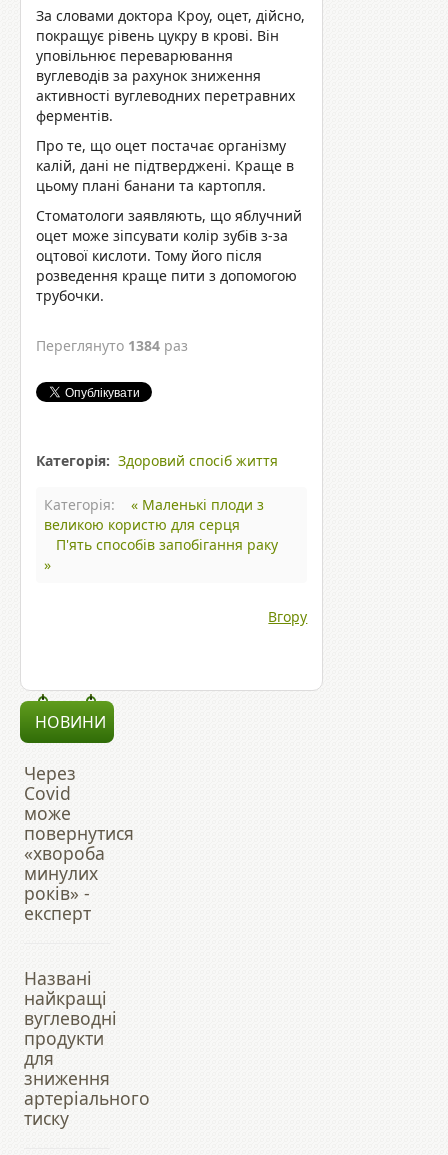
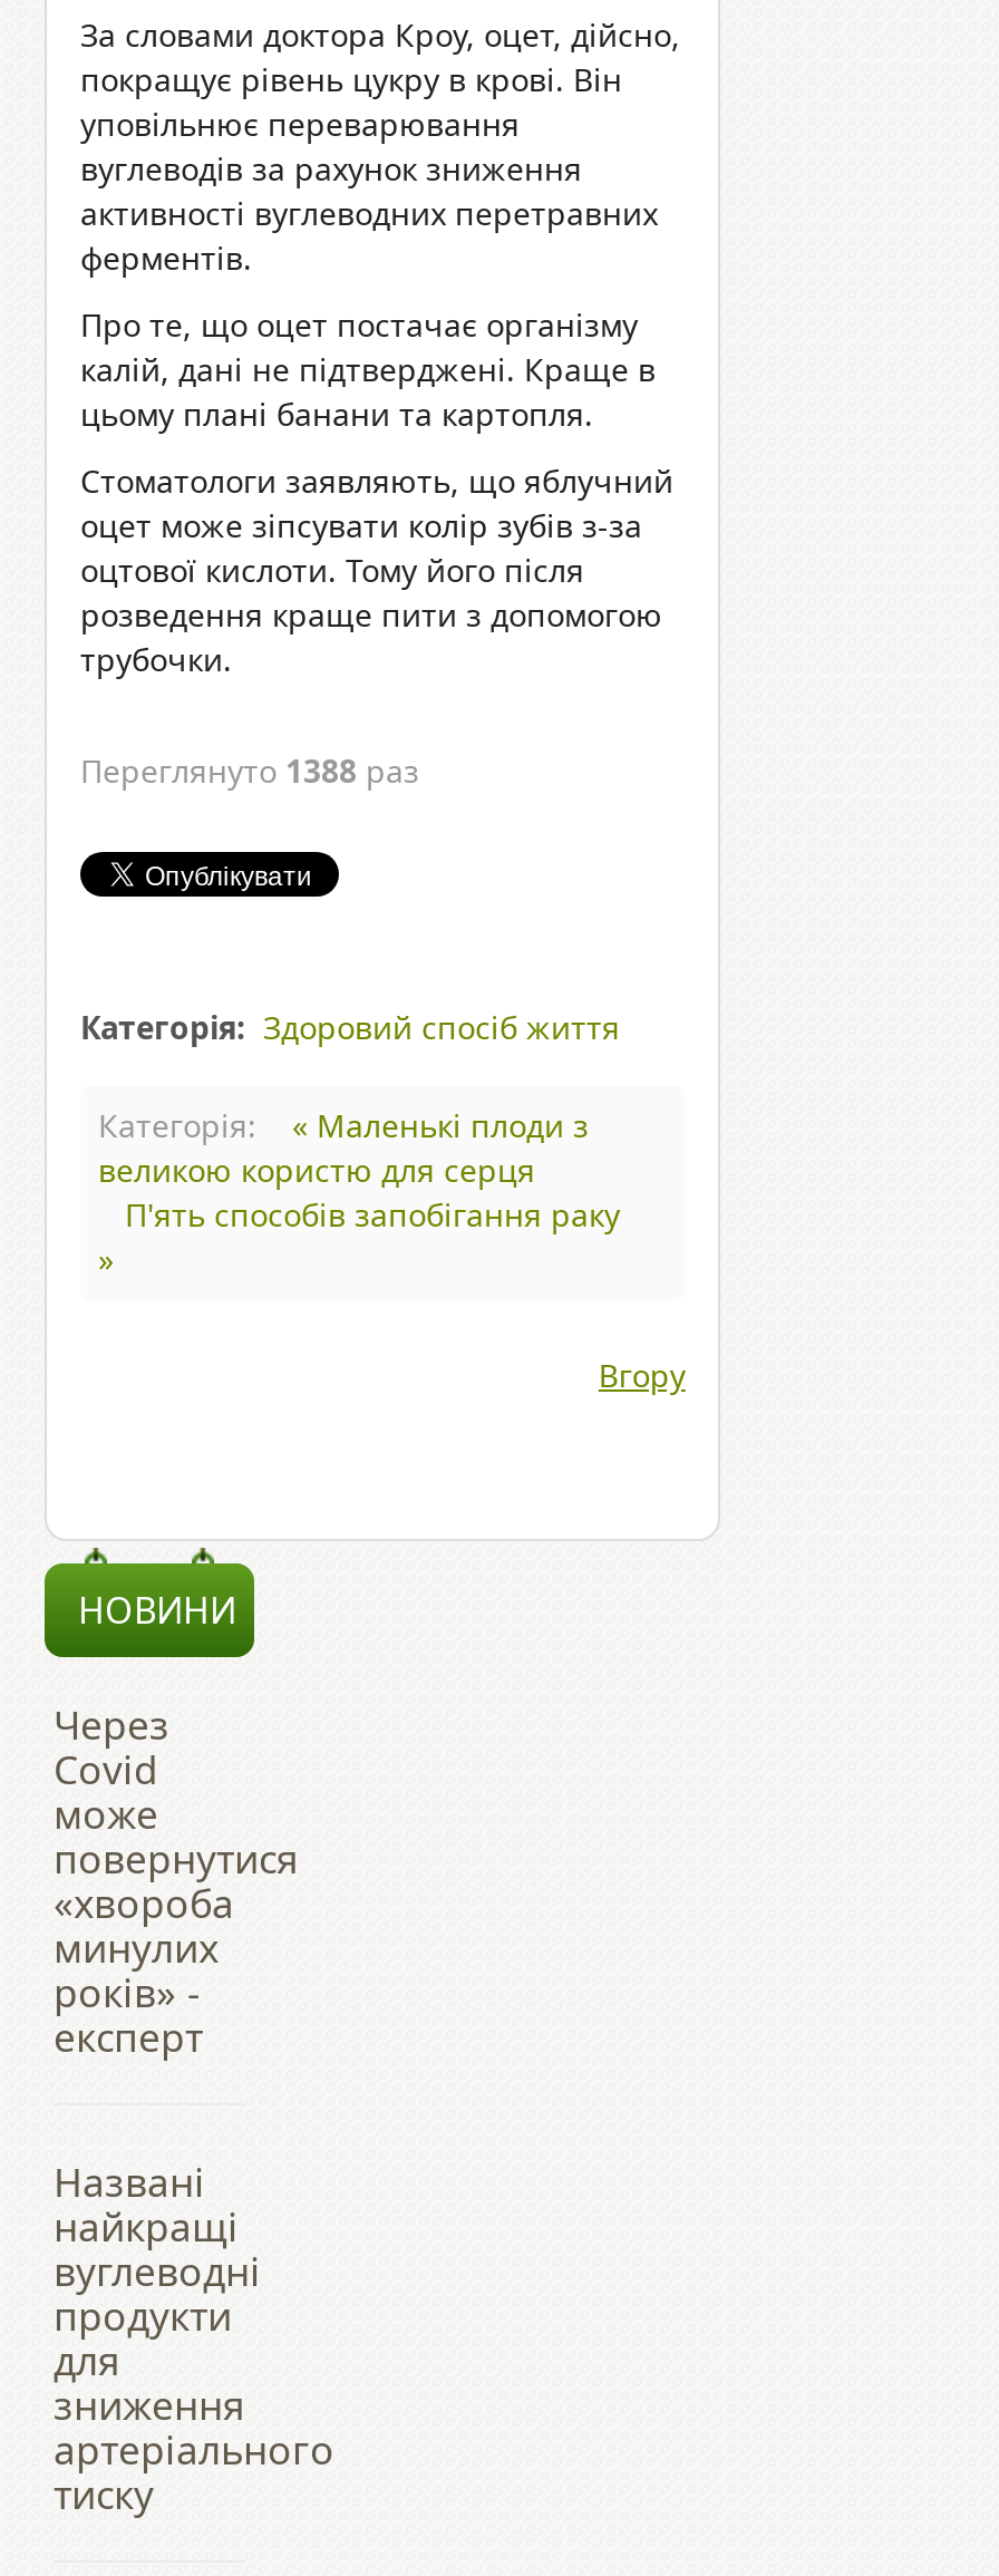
- Переглянуто 1384 раз
+ Переглянуто 1388 раз
